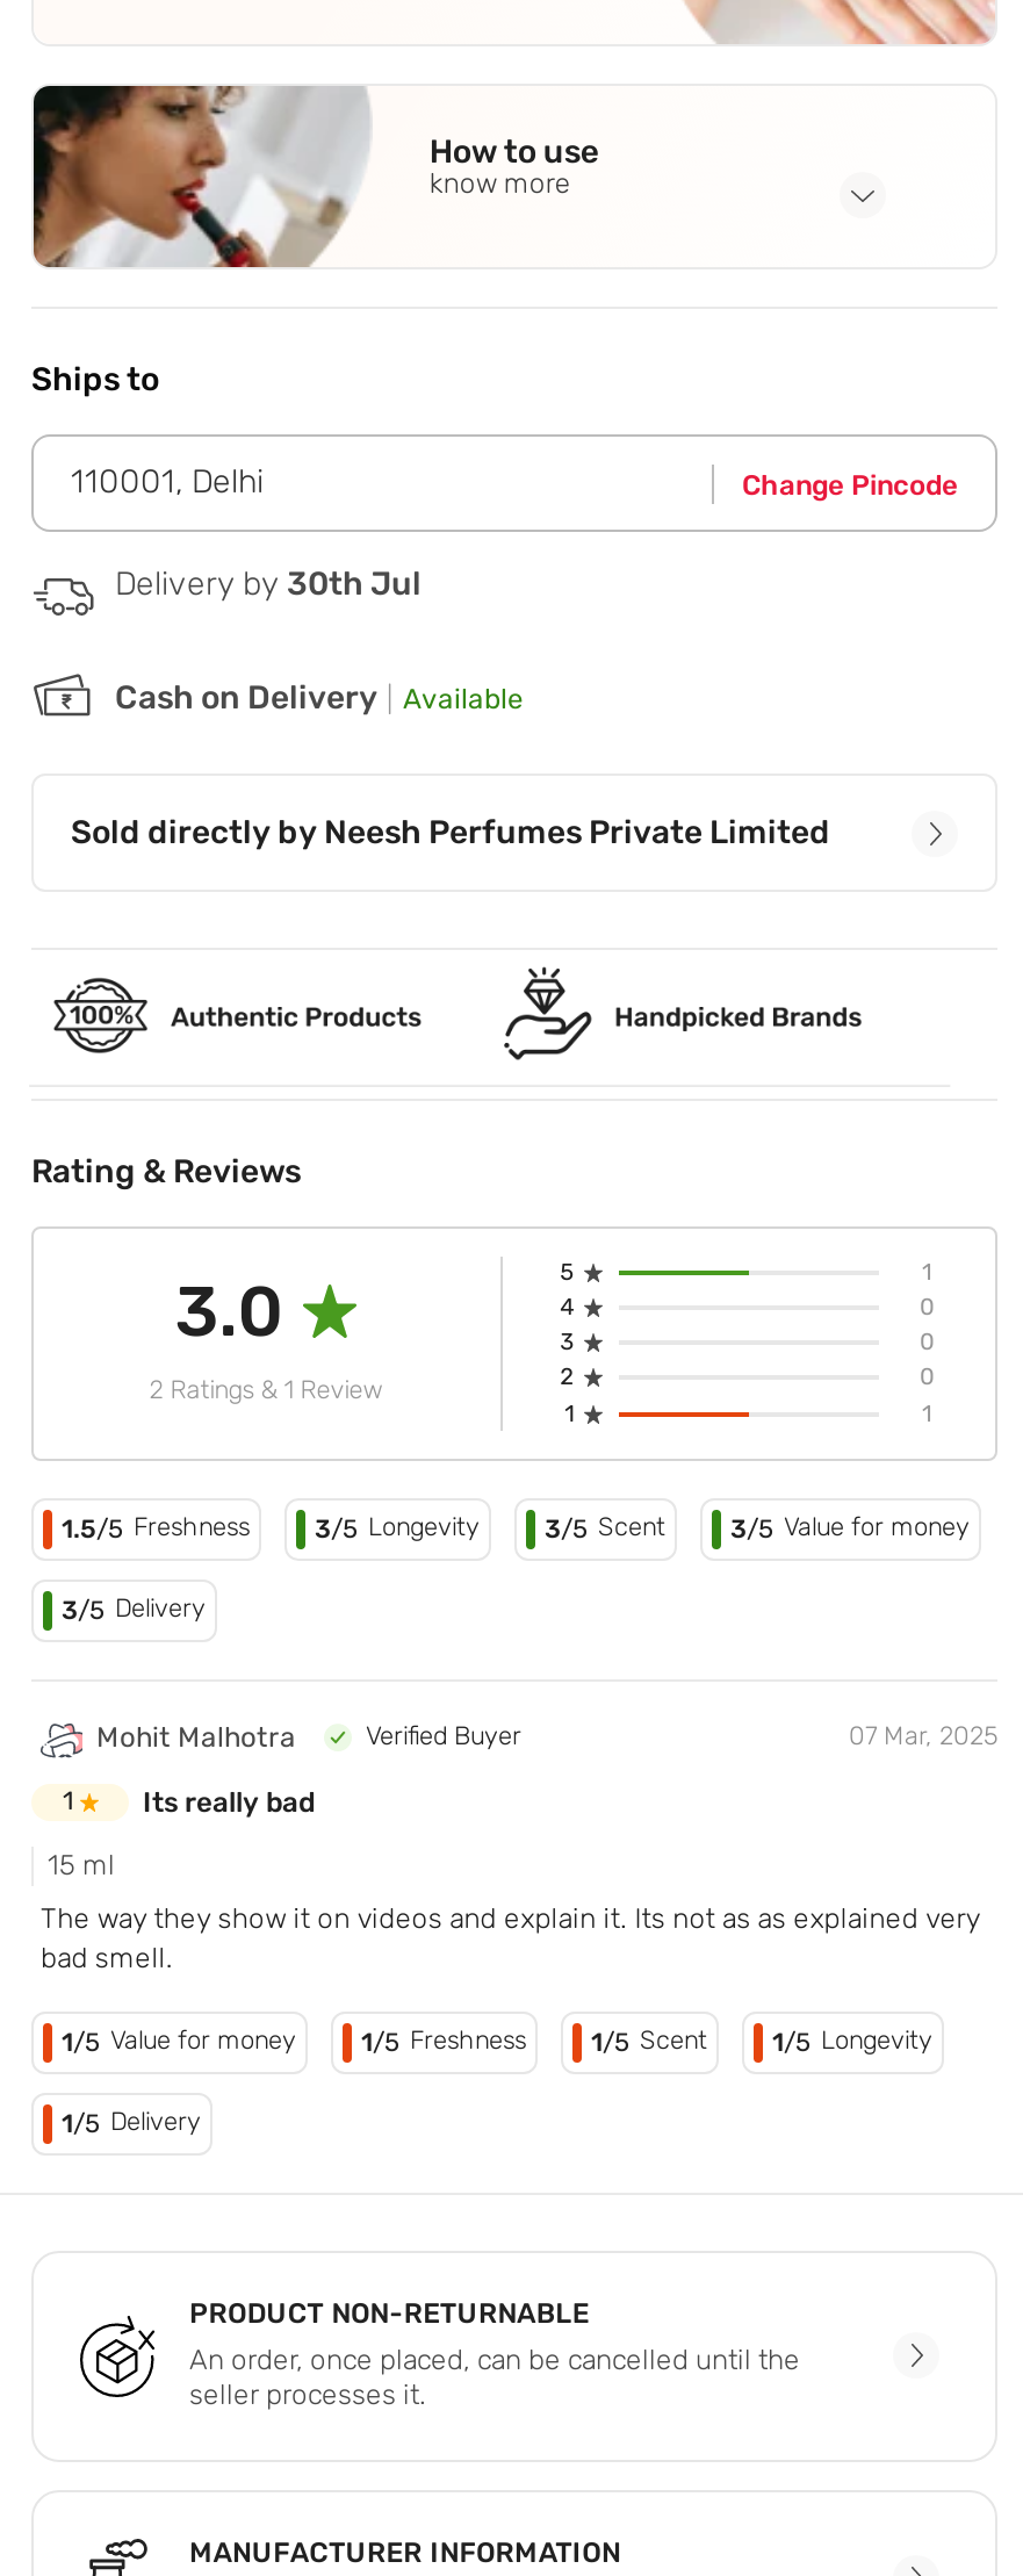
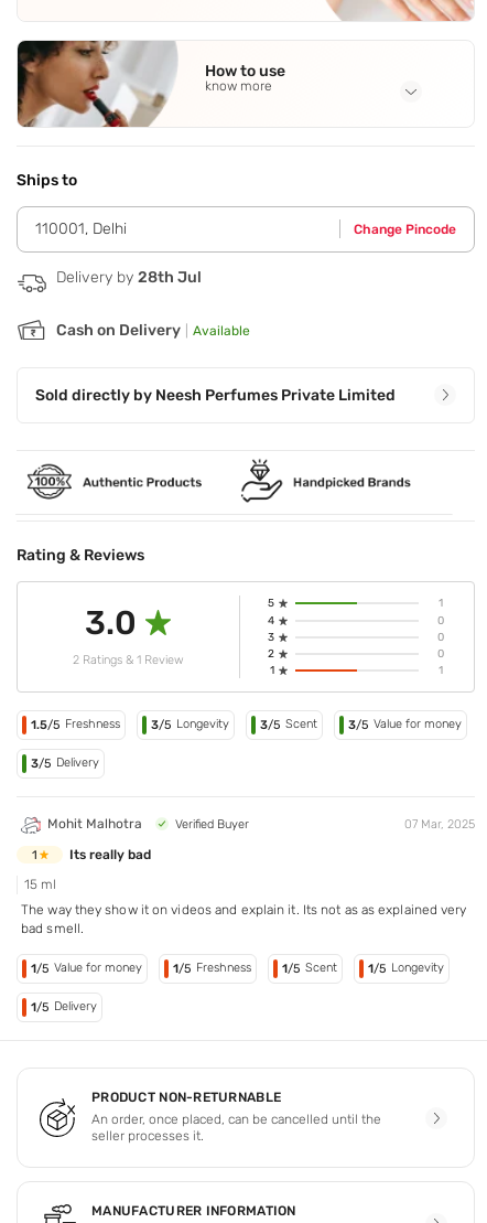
- Delivery by 30th Jul
+ Delivery by 28th Jul
